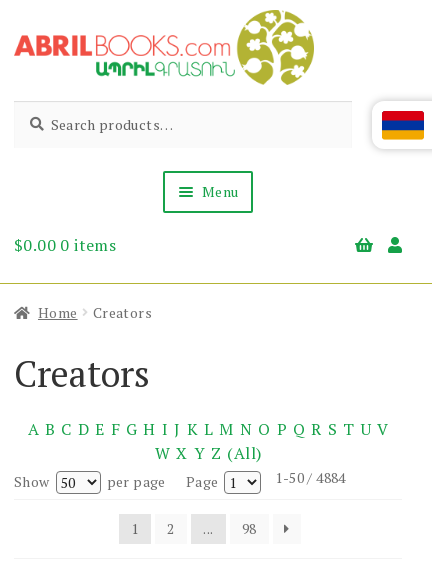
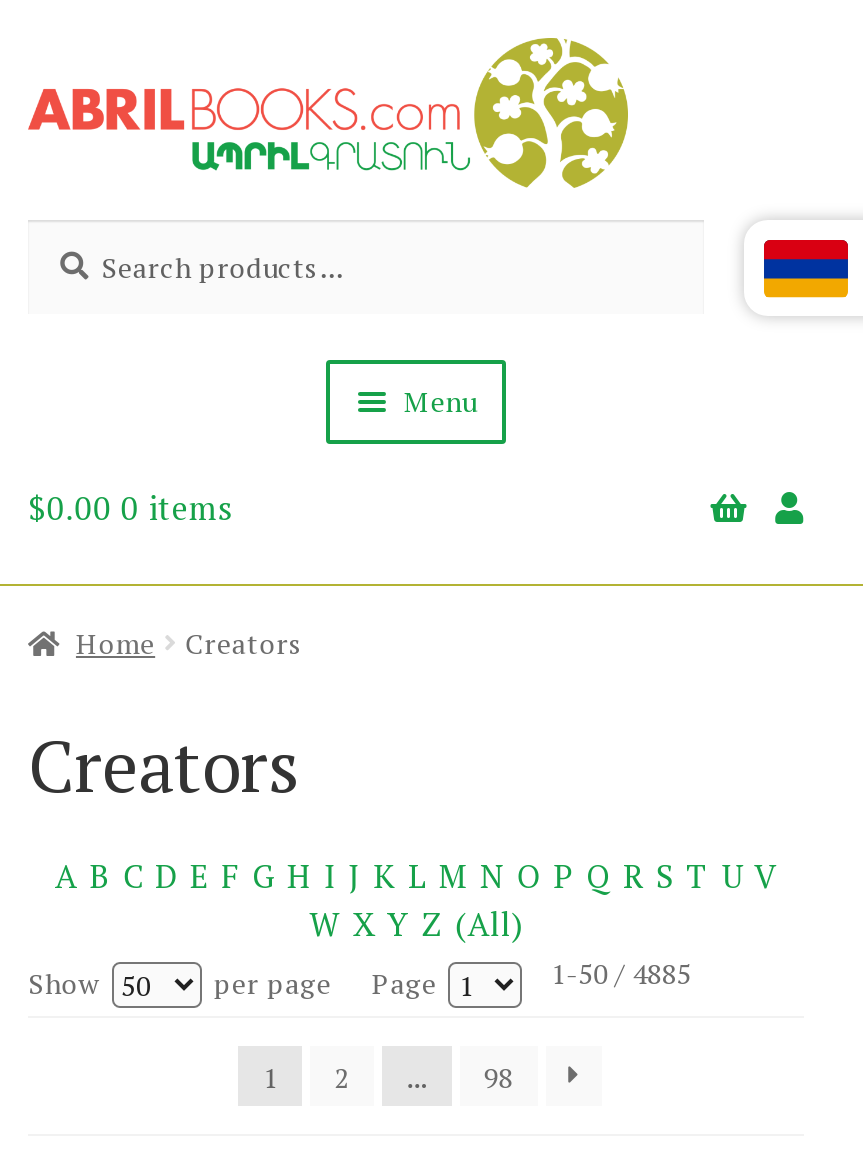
- 1-50 / 4884
+ 1-50 / 4885
